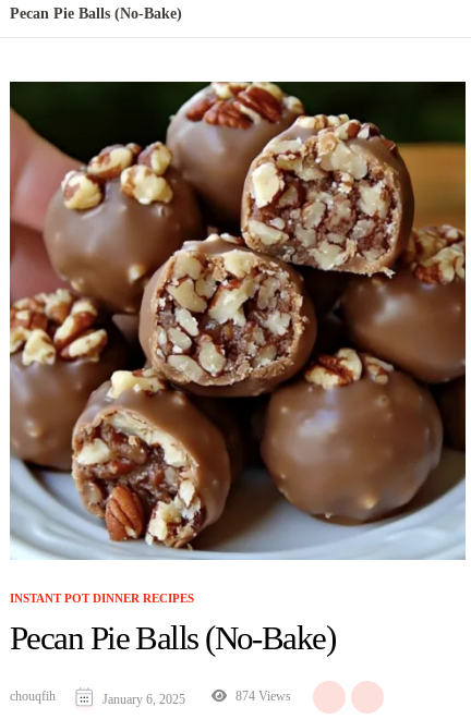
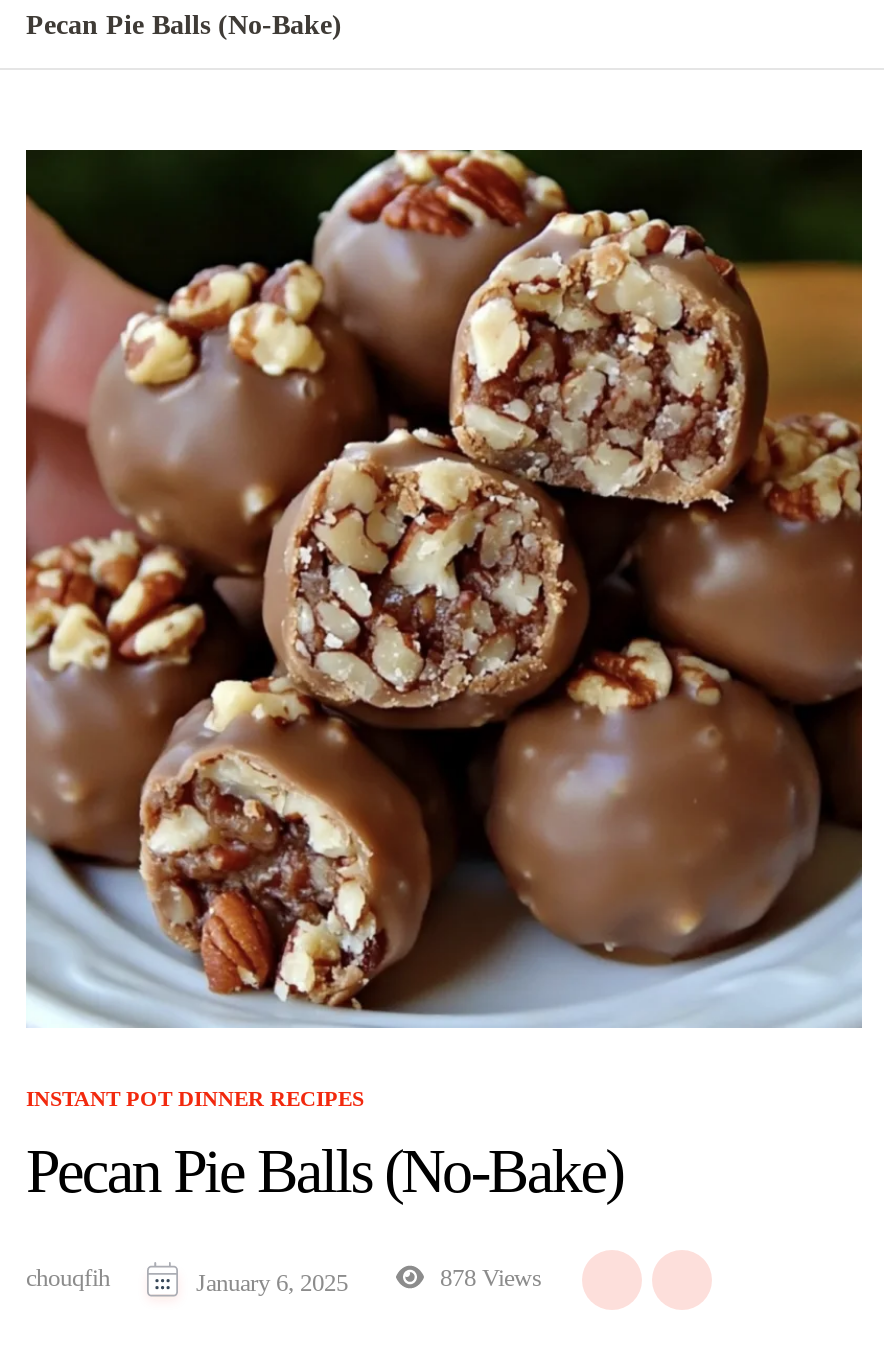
- 874 Views
+ 878 Views
